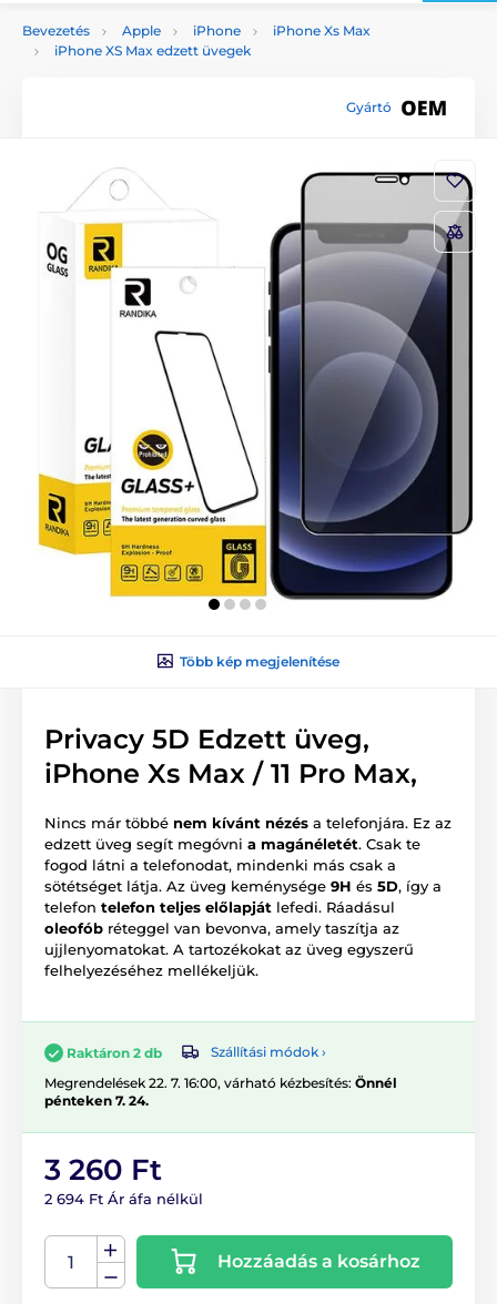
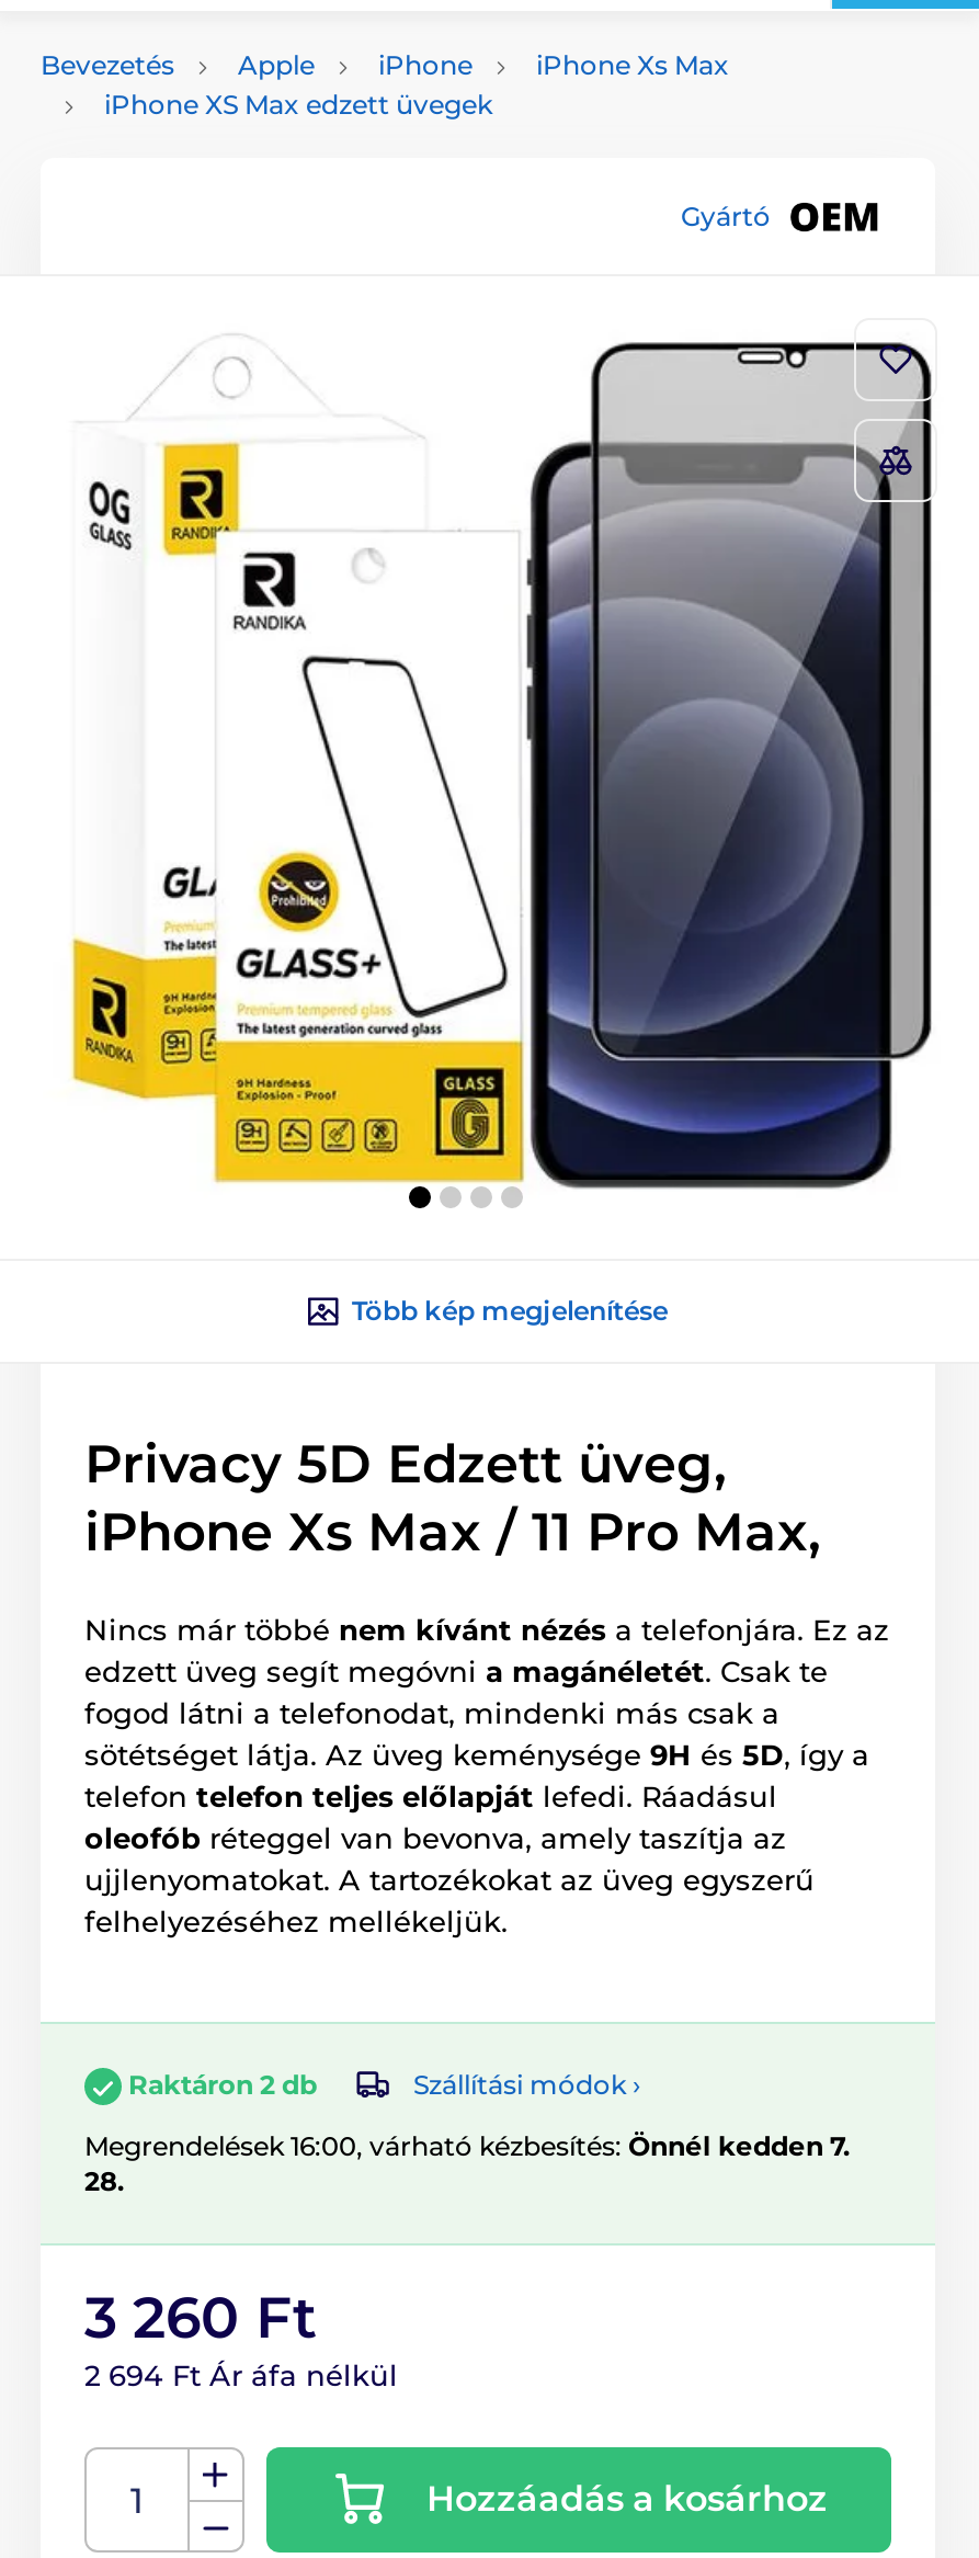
- Megrendelések 22. 7. 16:00, várható kézbesítés: Önnél
- pénteken 7. 24.
+ Megrendelések 16:00, várható kézbesítés: Önnél kedden 7.
+ 28.
